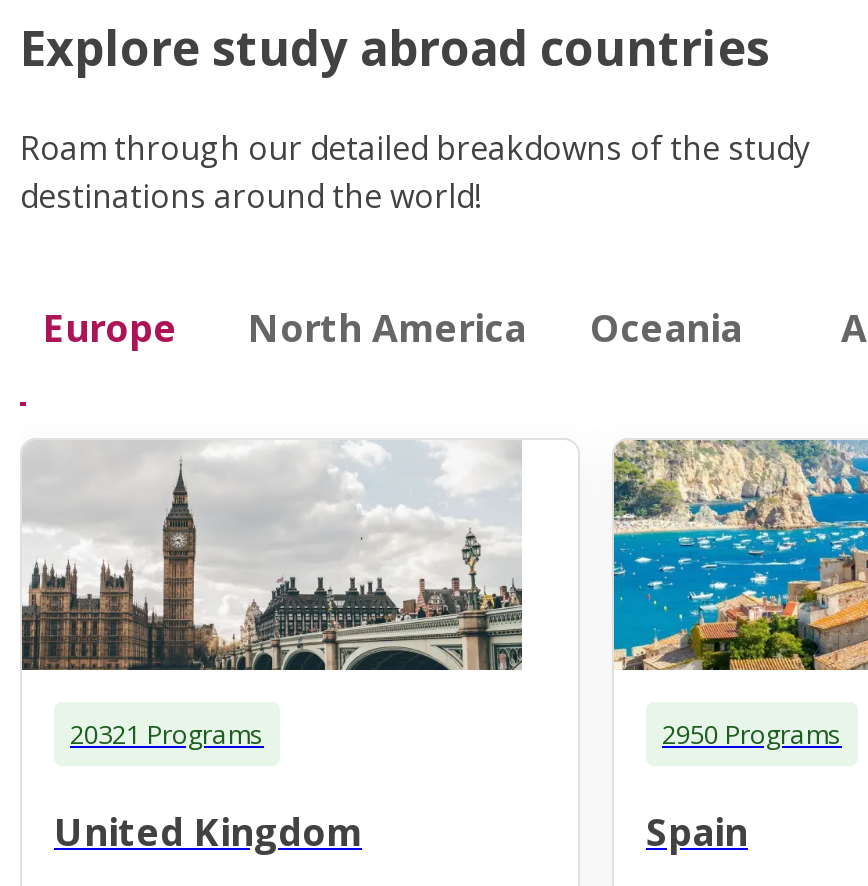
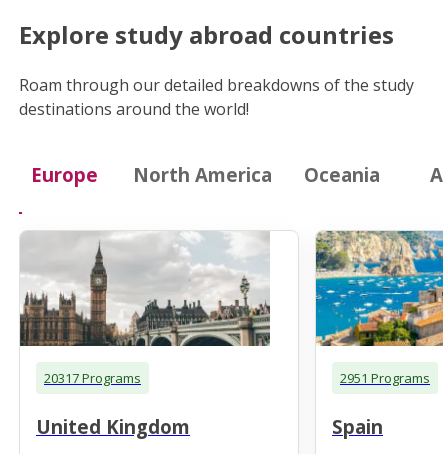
- 20321 Programs
+ 20317 Programs

- 2950 Programs
+ 2951 Programs
